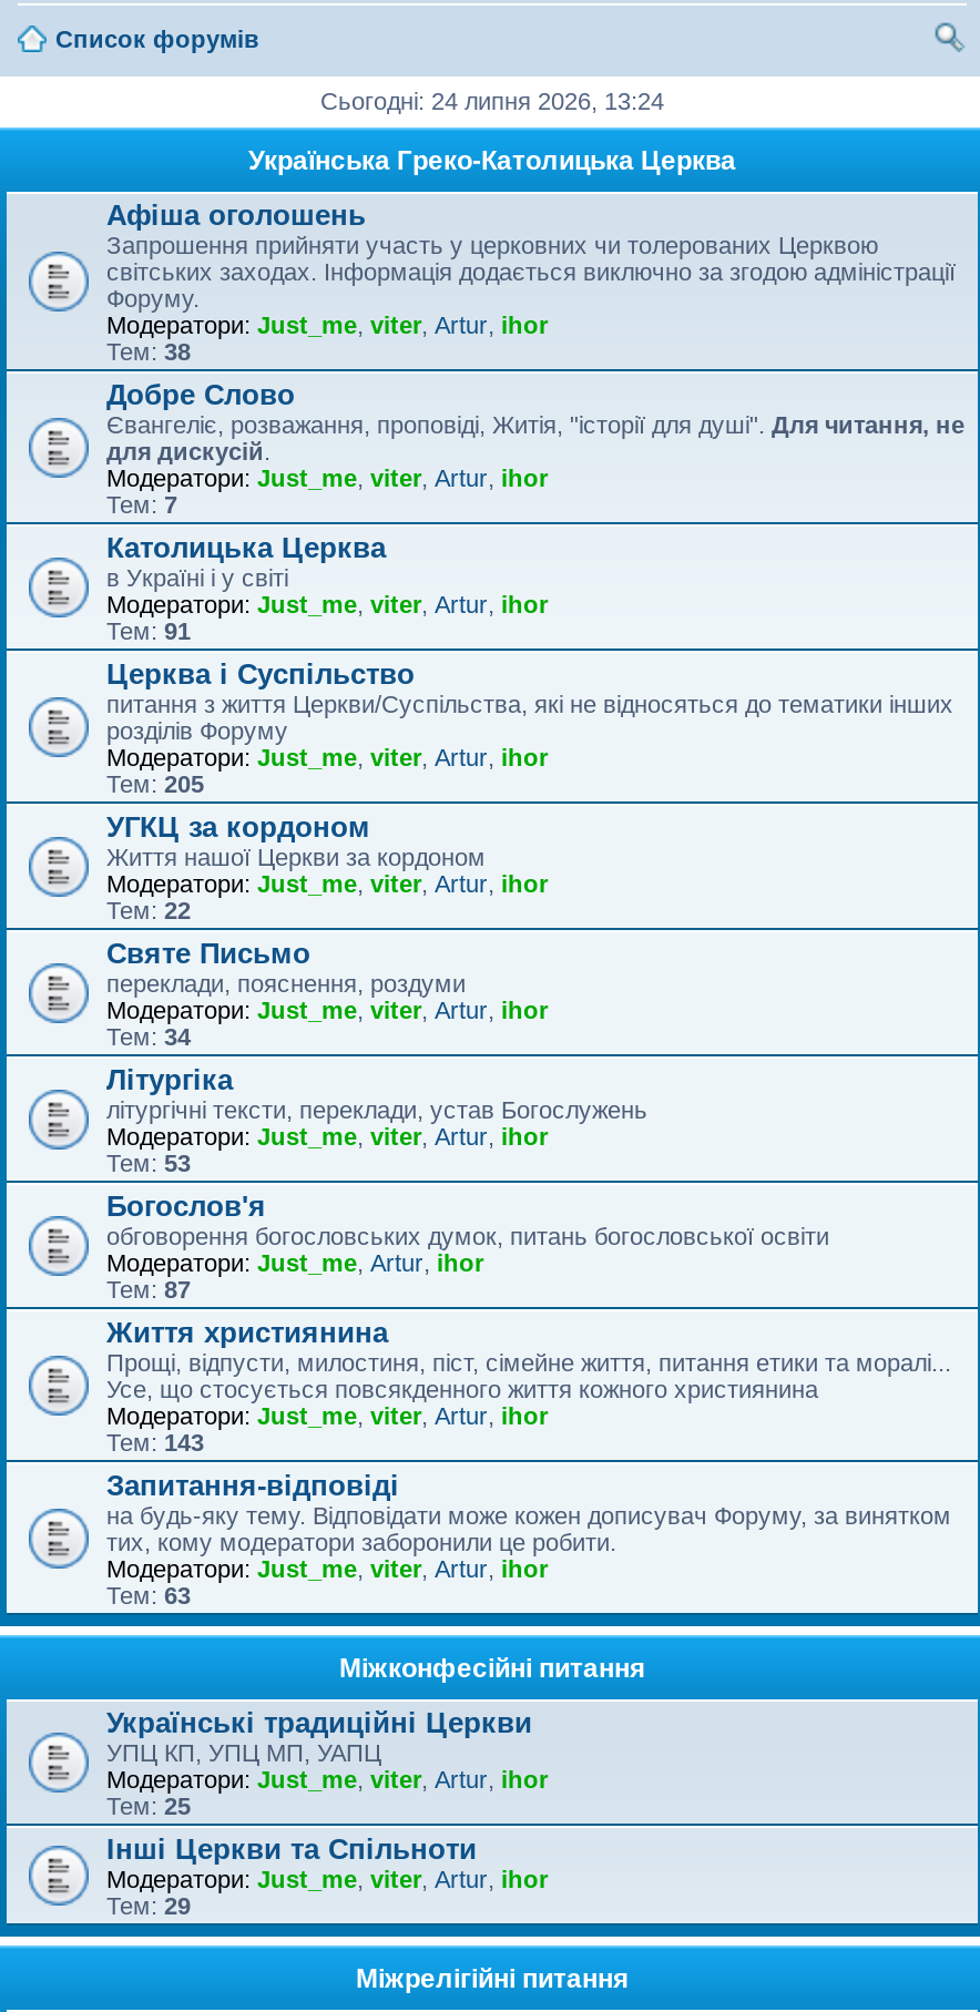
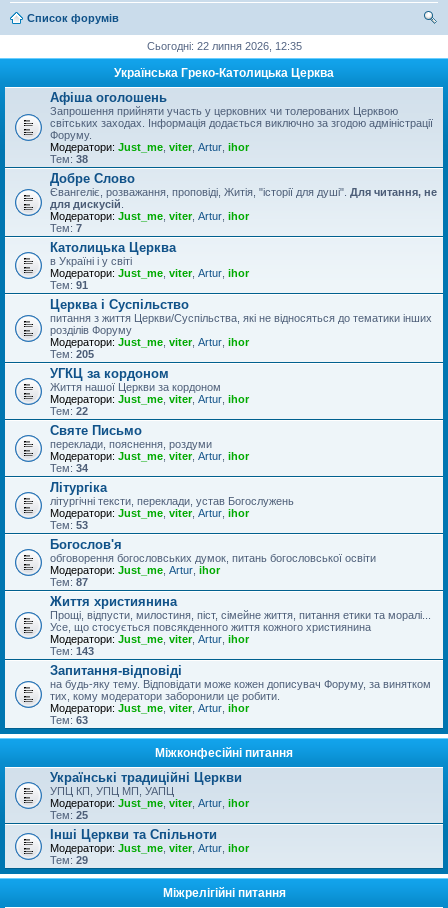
- Сьогодні: 24 липня 2026, 13:24
+ Сьогодні: 22 липня 2026, 12:35
